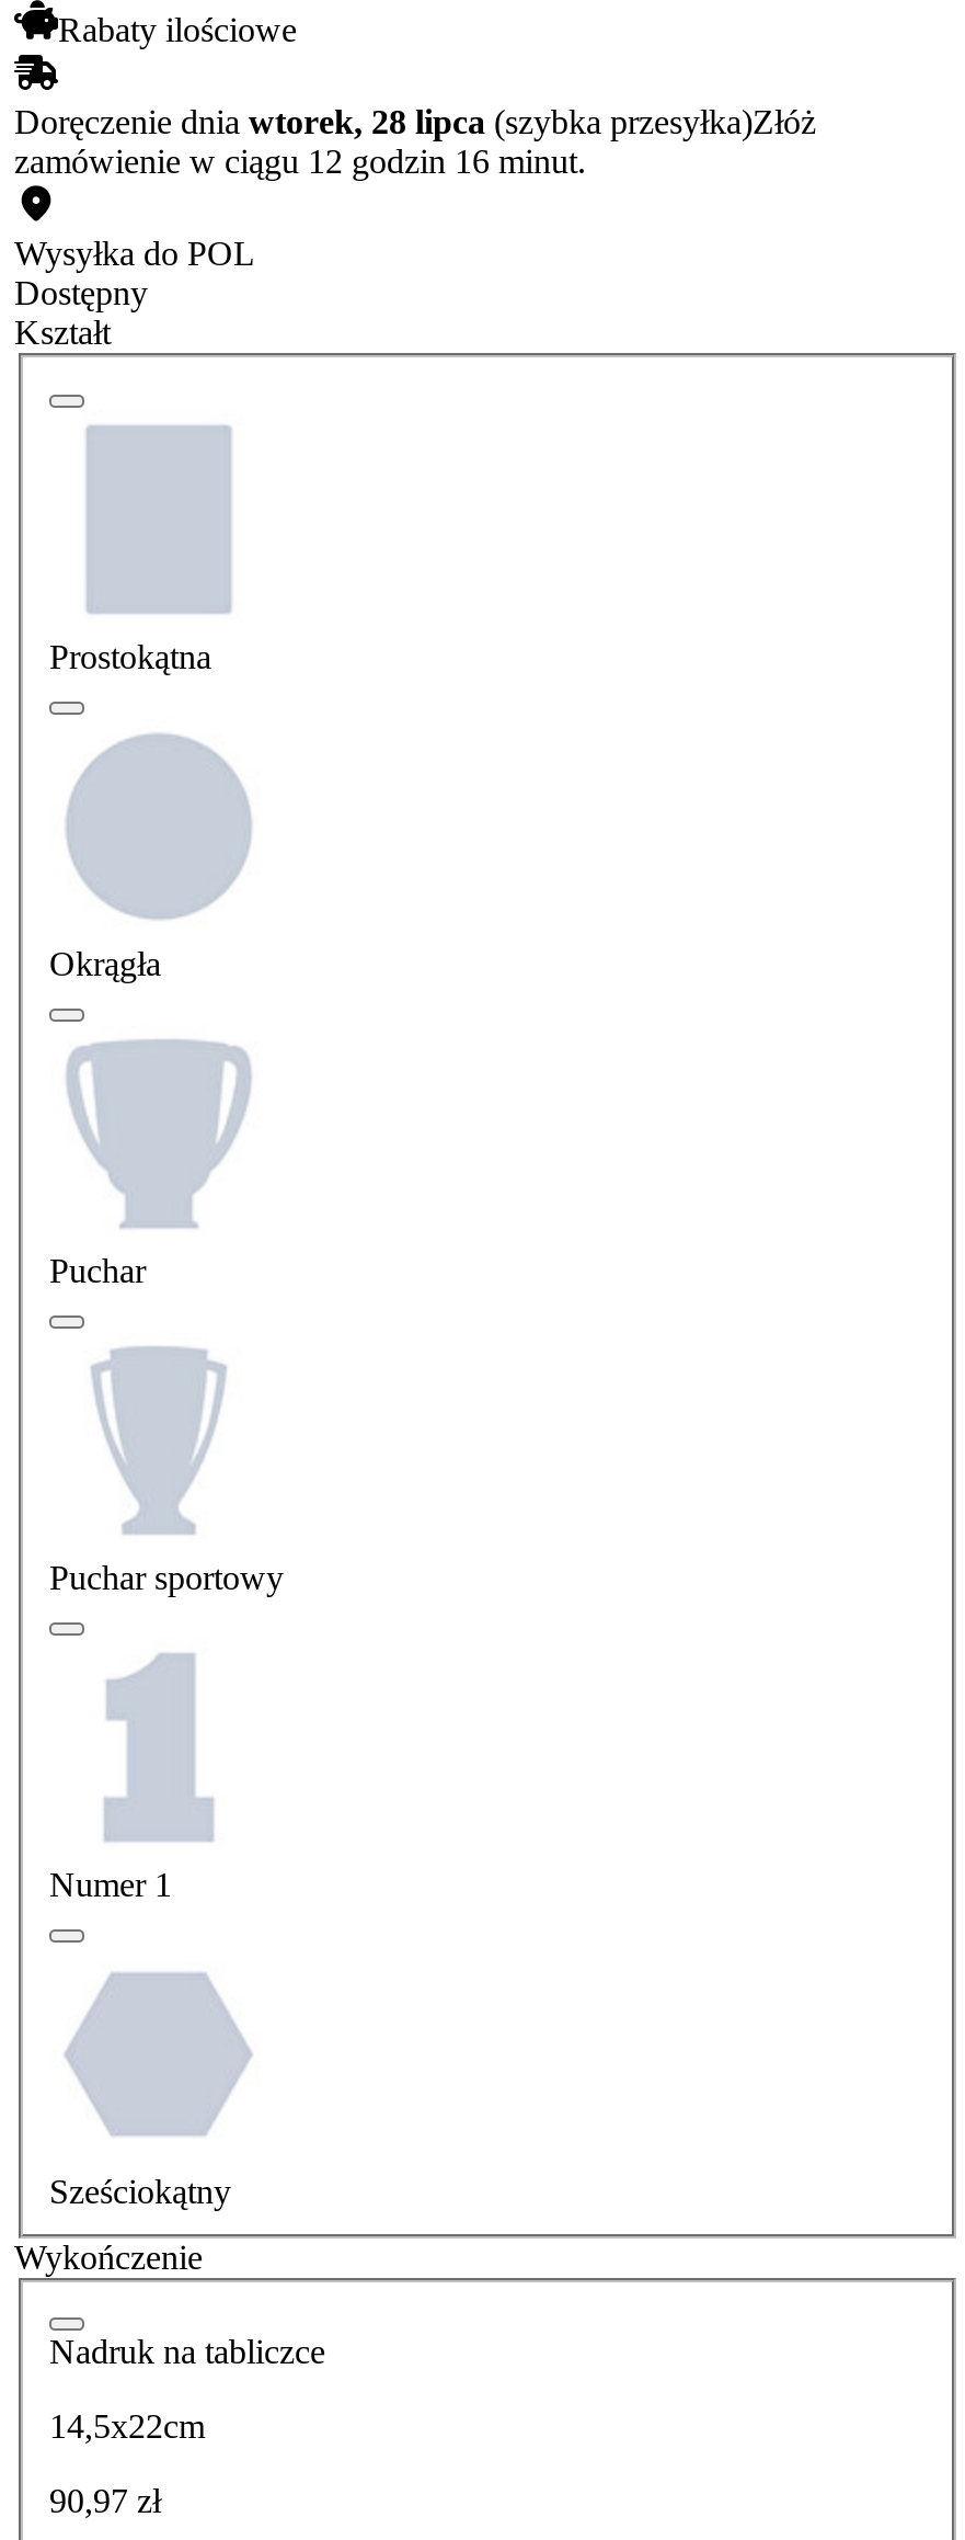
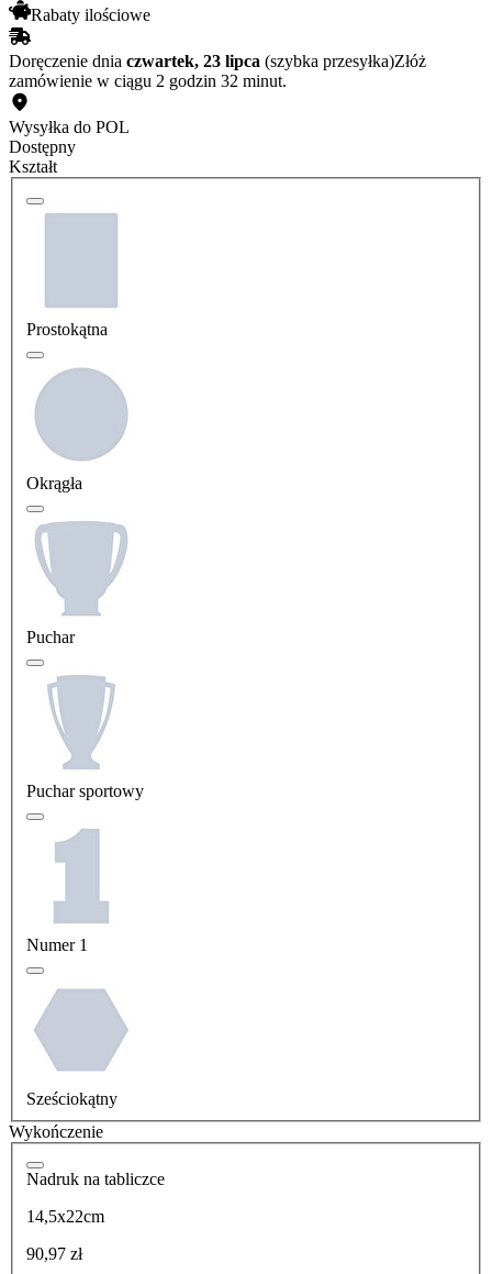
- Doręczenie dnia wtorek, 28 lipca (szybka przesyłka)Złóż
+ Doręczenie dnia czwartek, 23 lipca (szybka przesyłka)Złóż

- zamówienie w ciągu 12 godzin 16 minut.
+ zamówienie w ciągu 2 godzin 32 minut.
